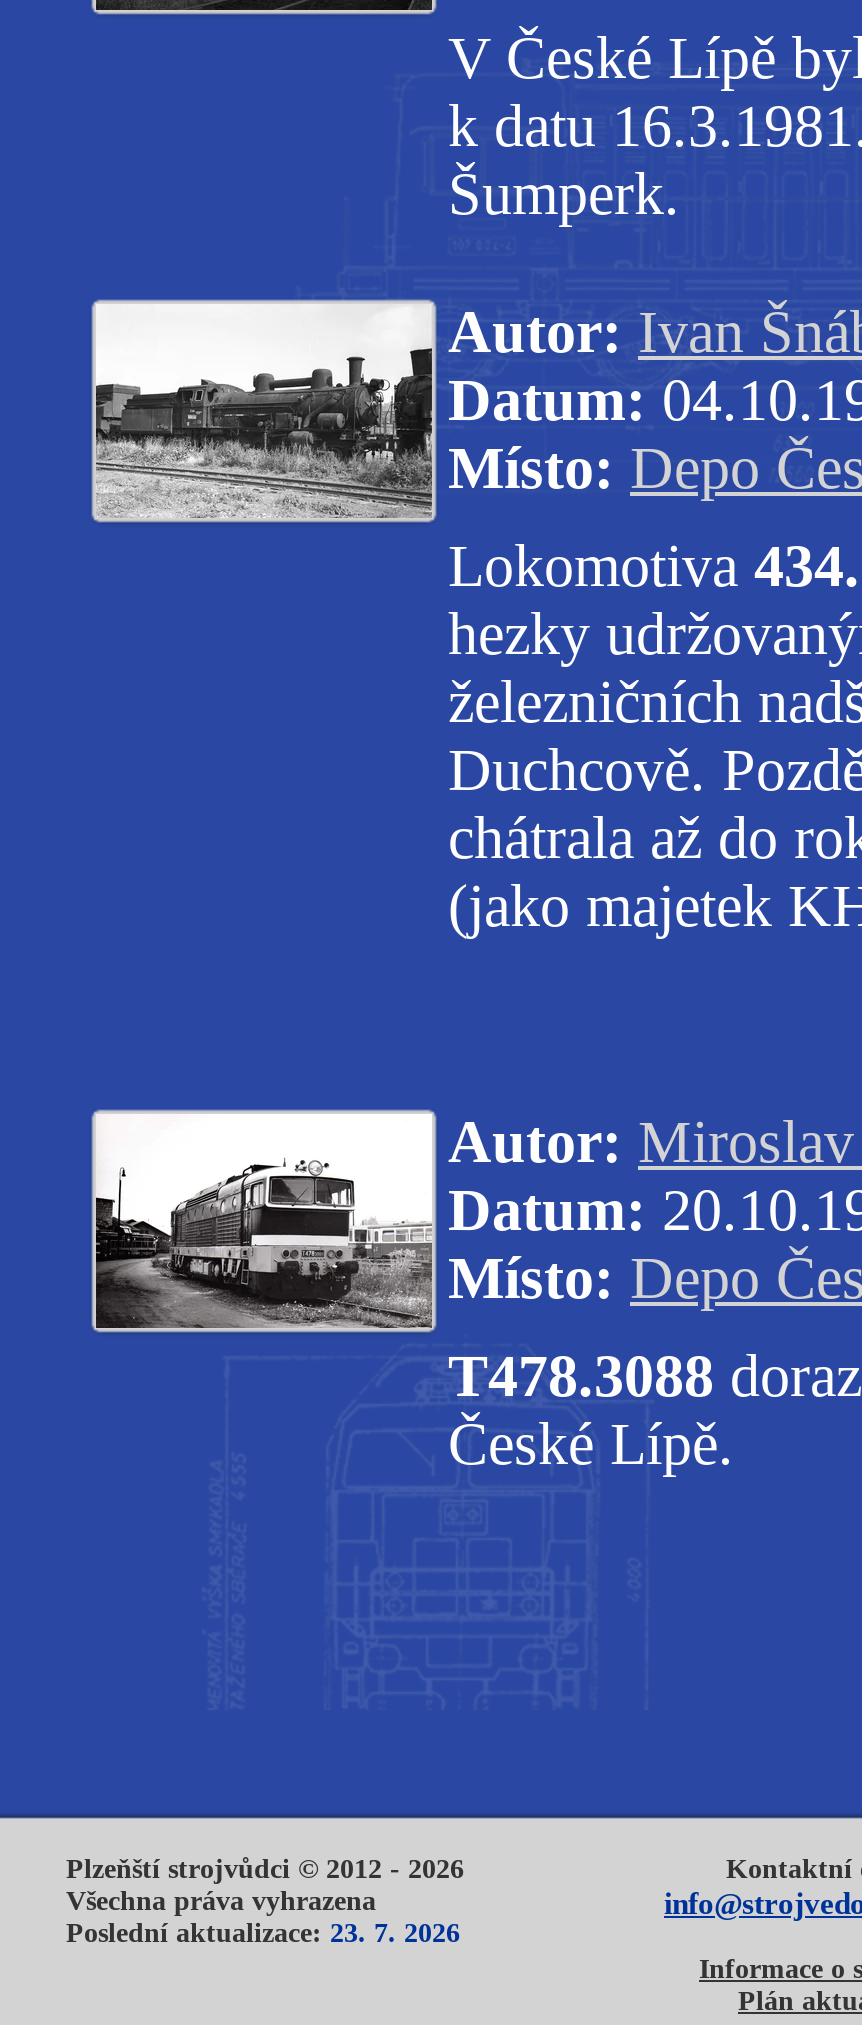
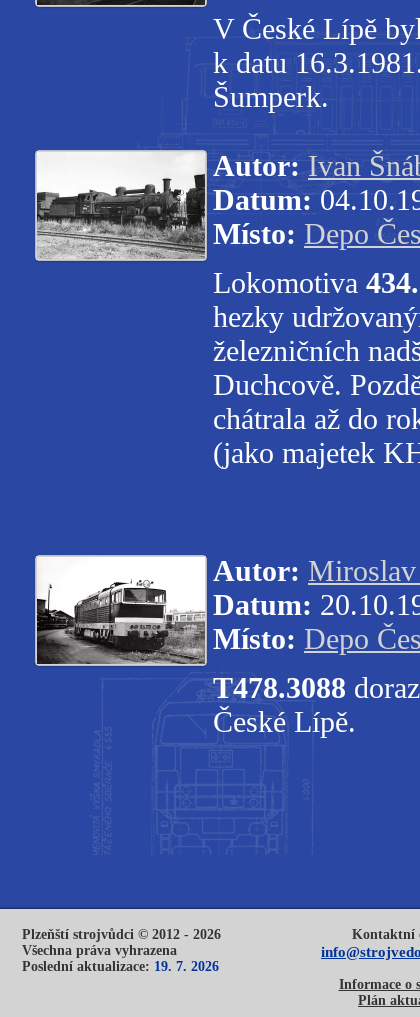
- Poslední aktualizace: 23. 7. 2026
+ Poslední aktualizace: 19. 7. 2026
